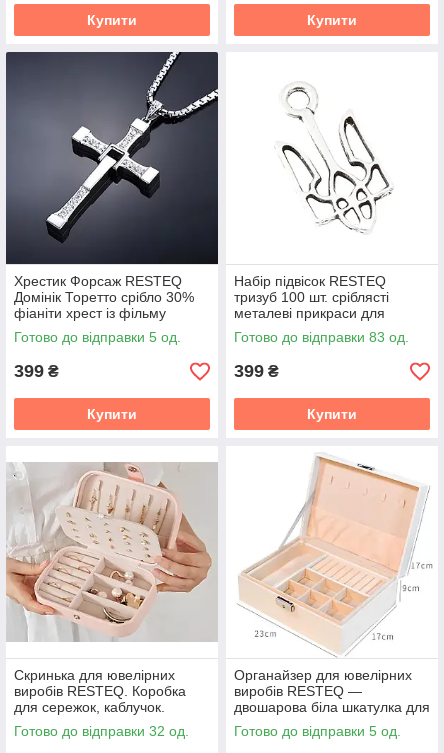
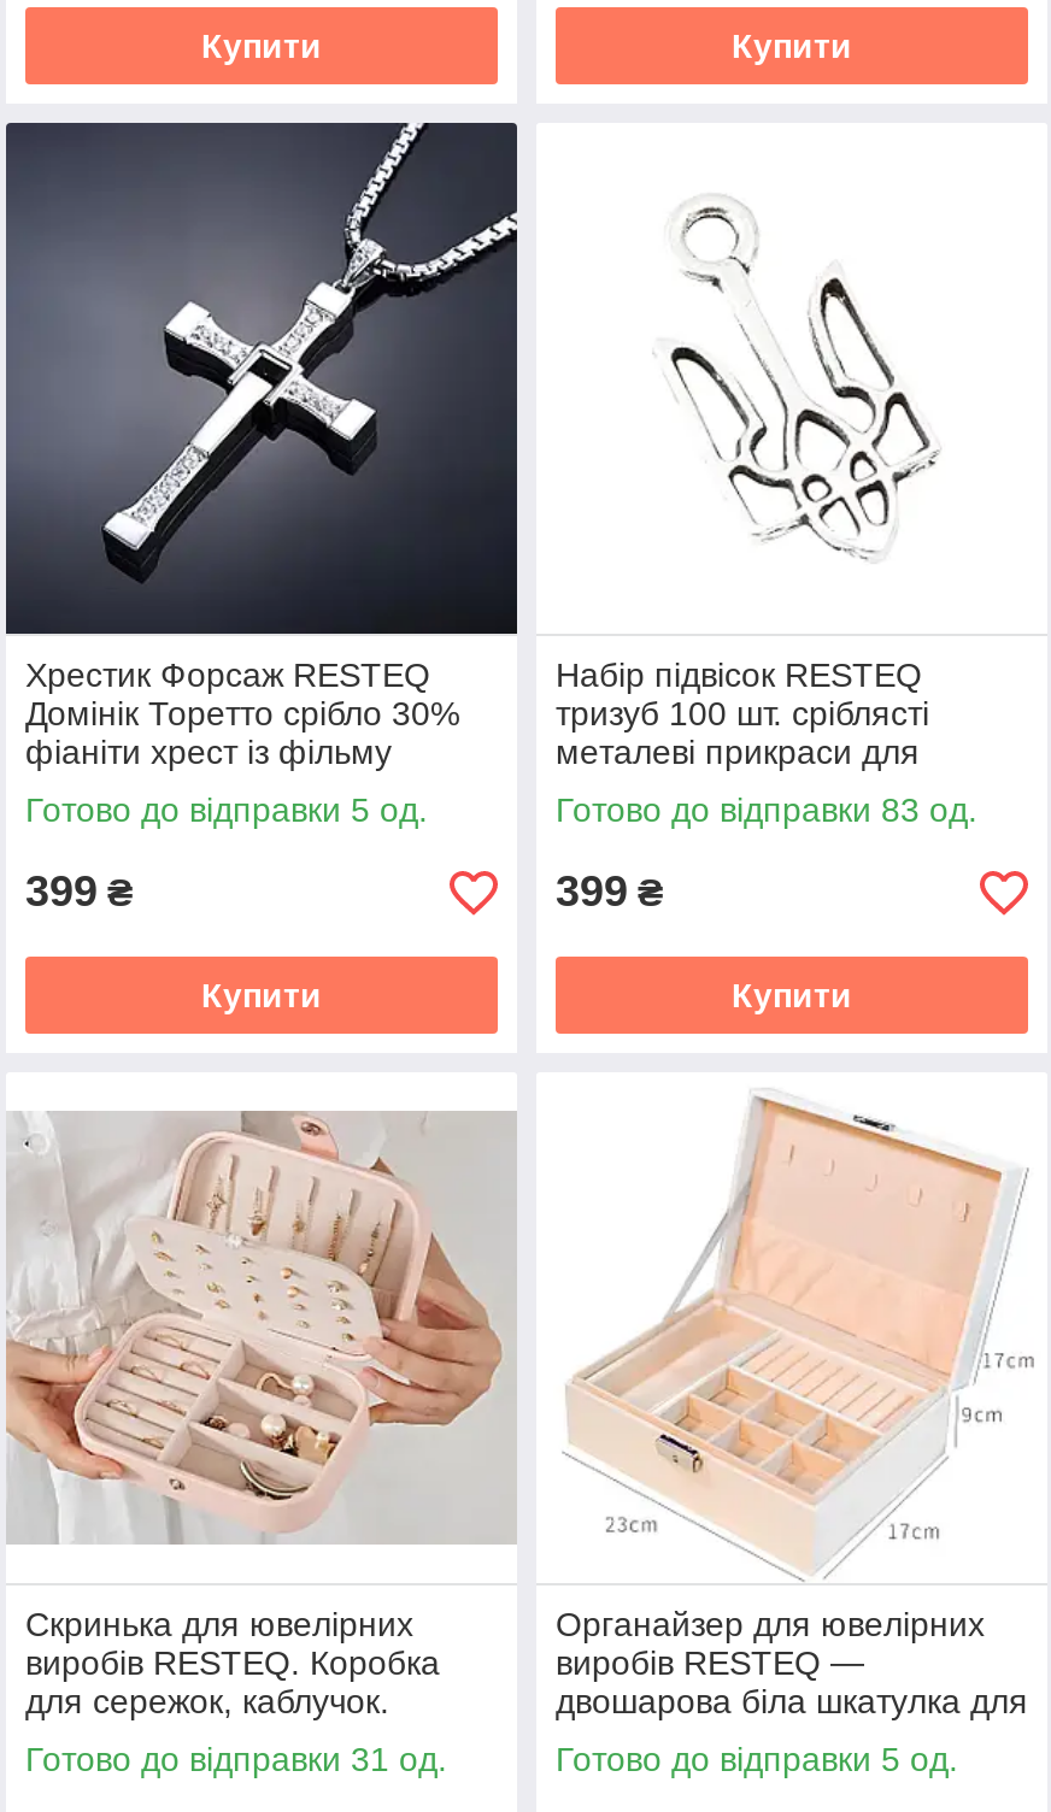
- Готово до відправки 32 од.
+ Готово до відправки 31 од.
